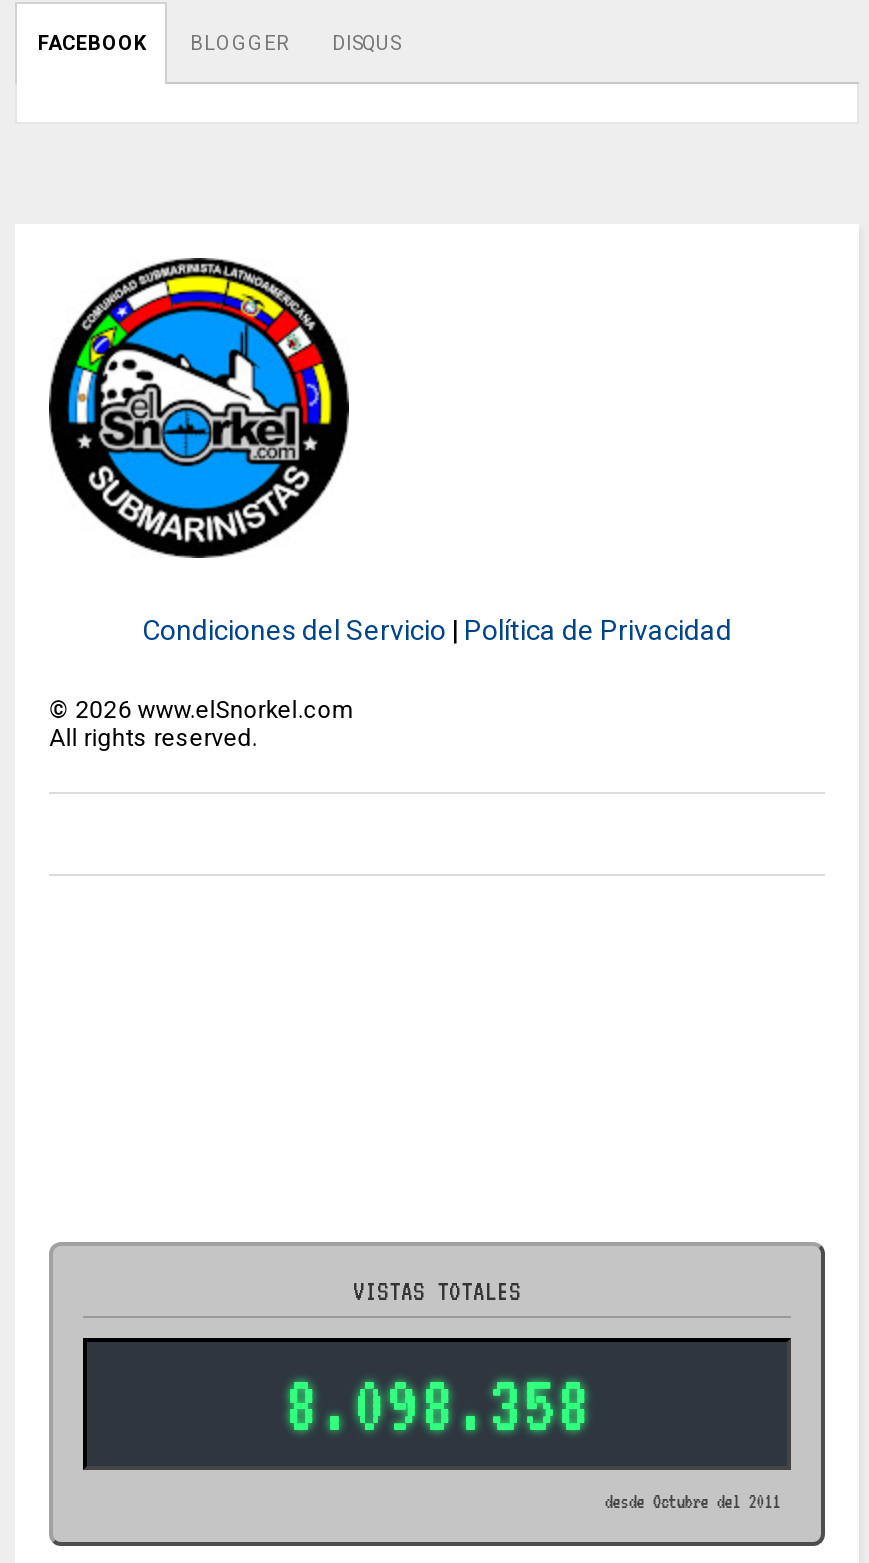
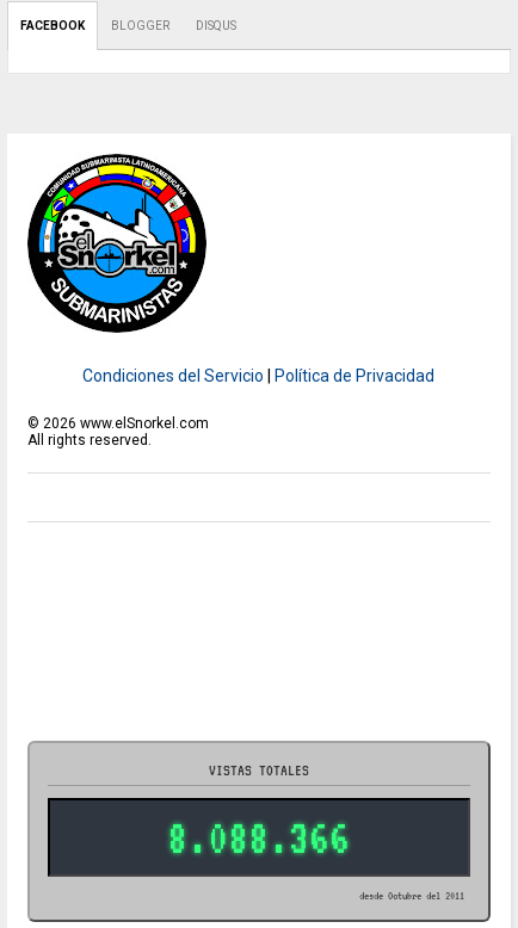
- 8.098.358
+ 8.088.366
